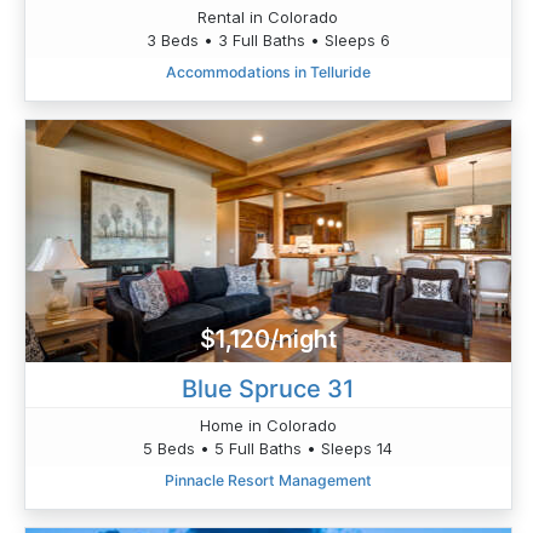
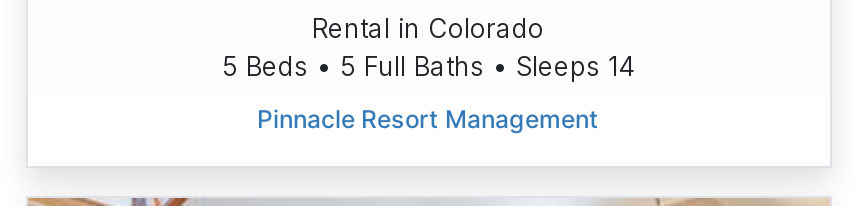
- 3 Beds • 3 Full Baths • Sleeps 6
- Accommodations in Telluride

- [image]
- $1,120/night
- Blue Spruce 31
- Home in Colorado
